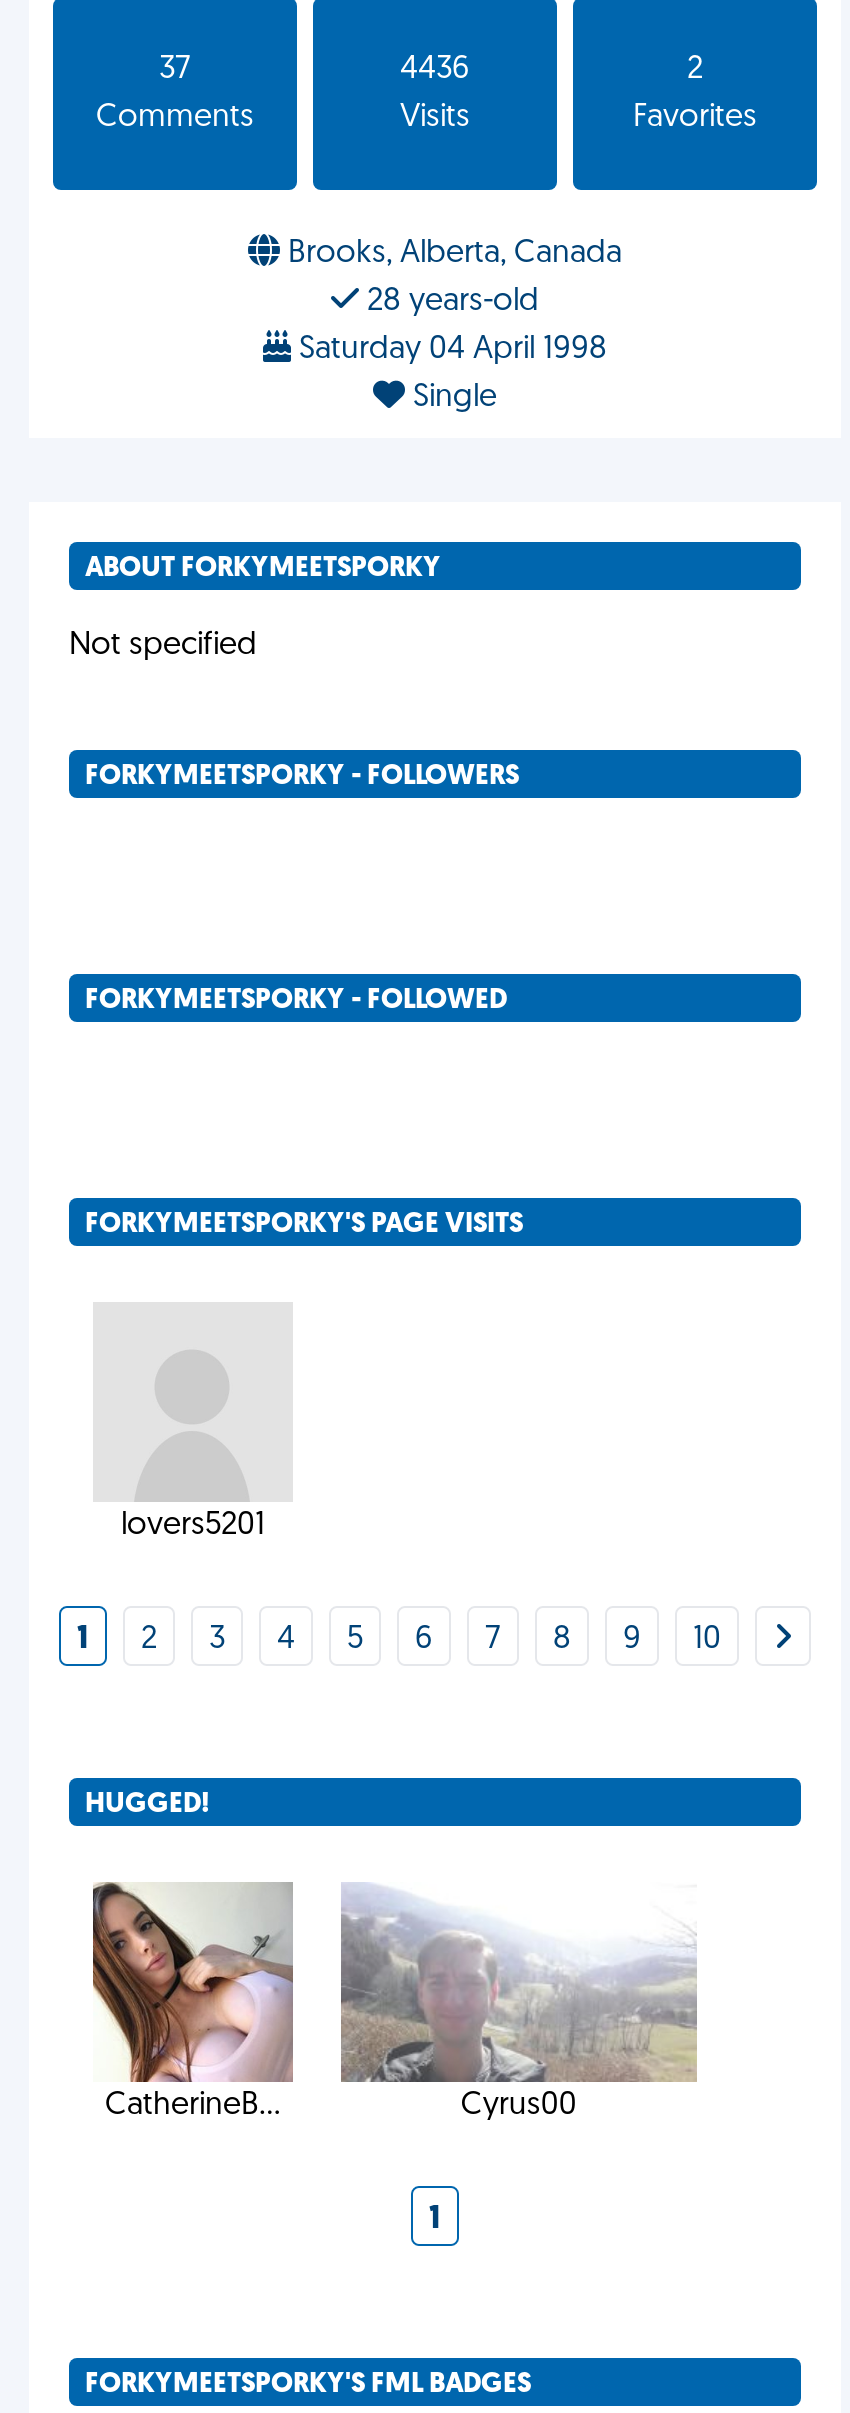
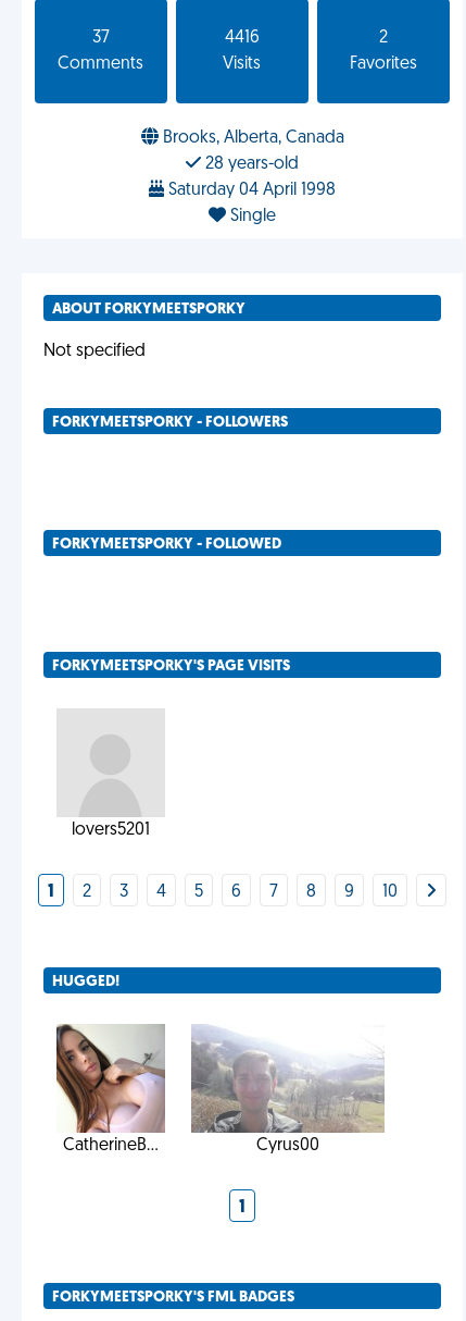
- 4436
+ 4416
